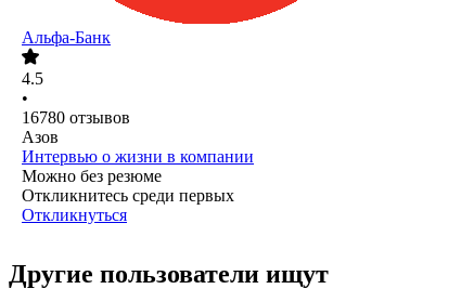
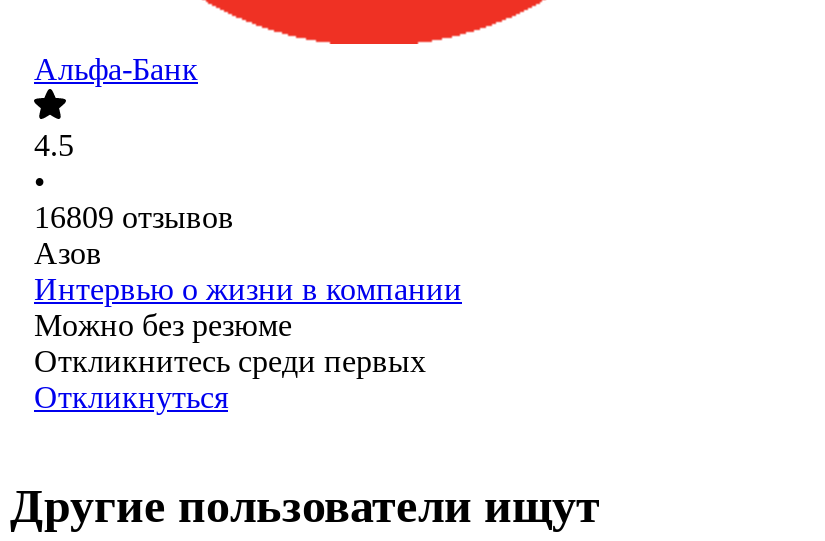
- 16780 отзывов
+ 16809 отзывов
